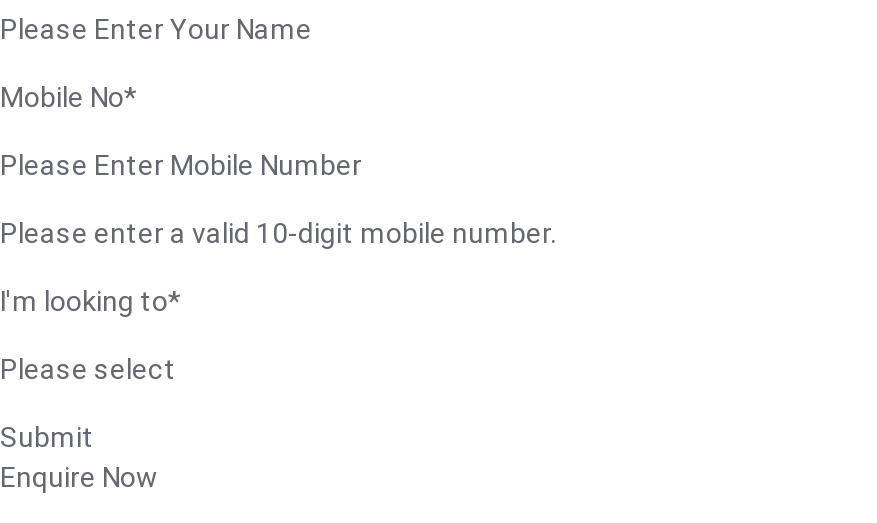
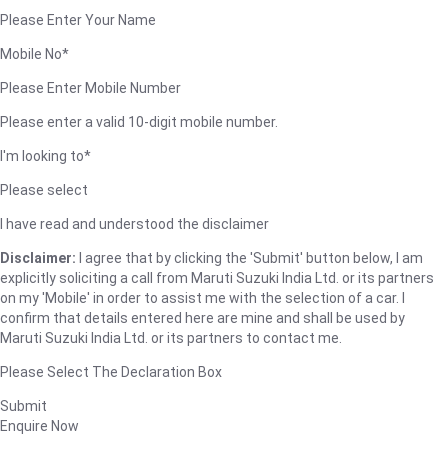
+ I have read and understood the disclaimer
+ Disclaimer: I agree that by clicking the 'Submit' button below, I am
+ explicitly soliciting a call from Maruti Suzuki India Ltd. or its partners
+ on my 'Mobile' in order to assist me with the selection of a car. I
+ confirm that details entered here are mine and shall be used by
+ Maruti Suzuki India Ltd. or its partners to contact me.
+ Please Select The Declaration Box
